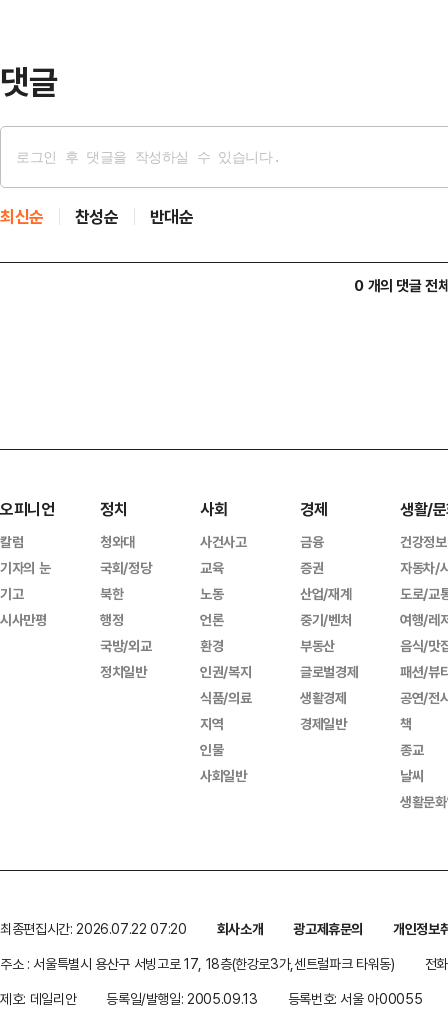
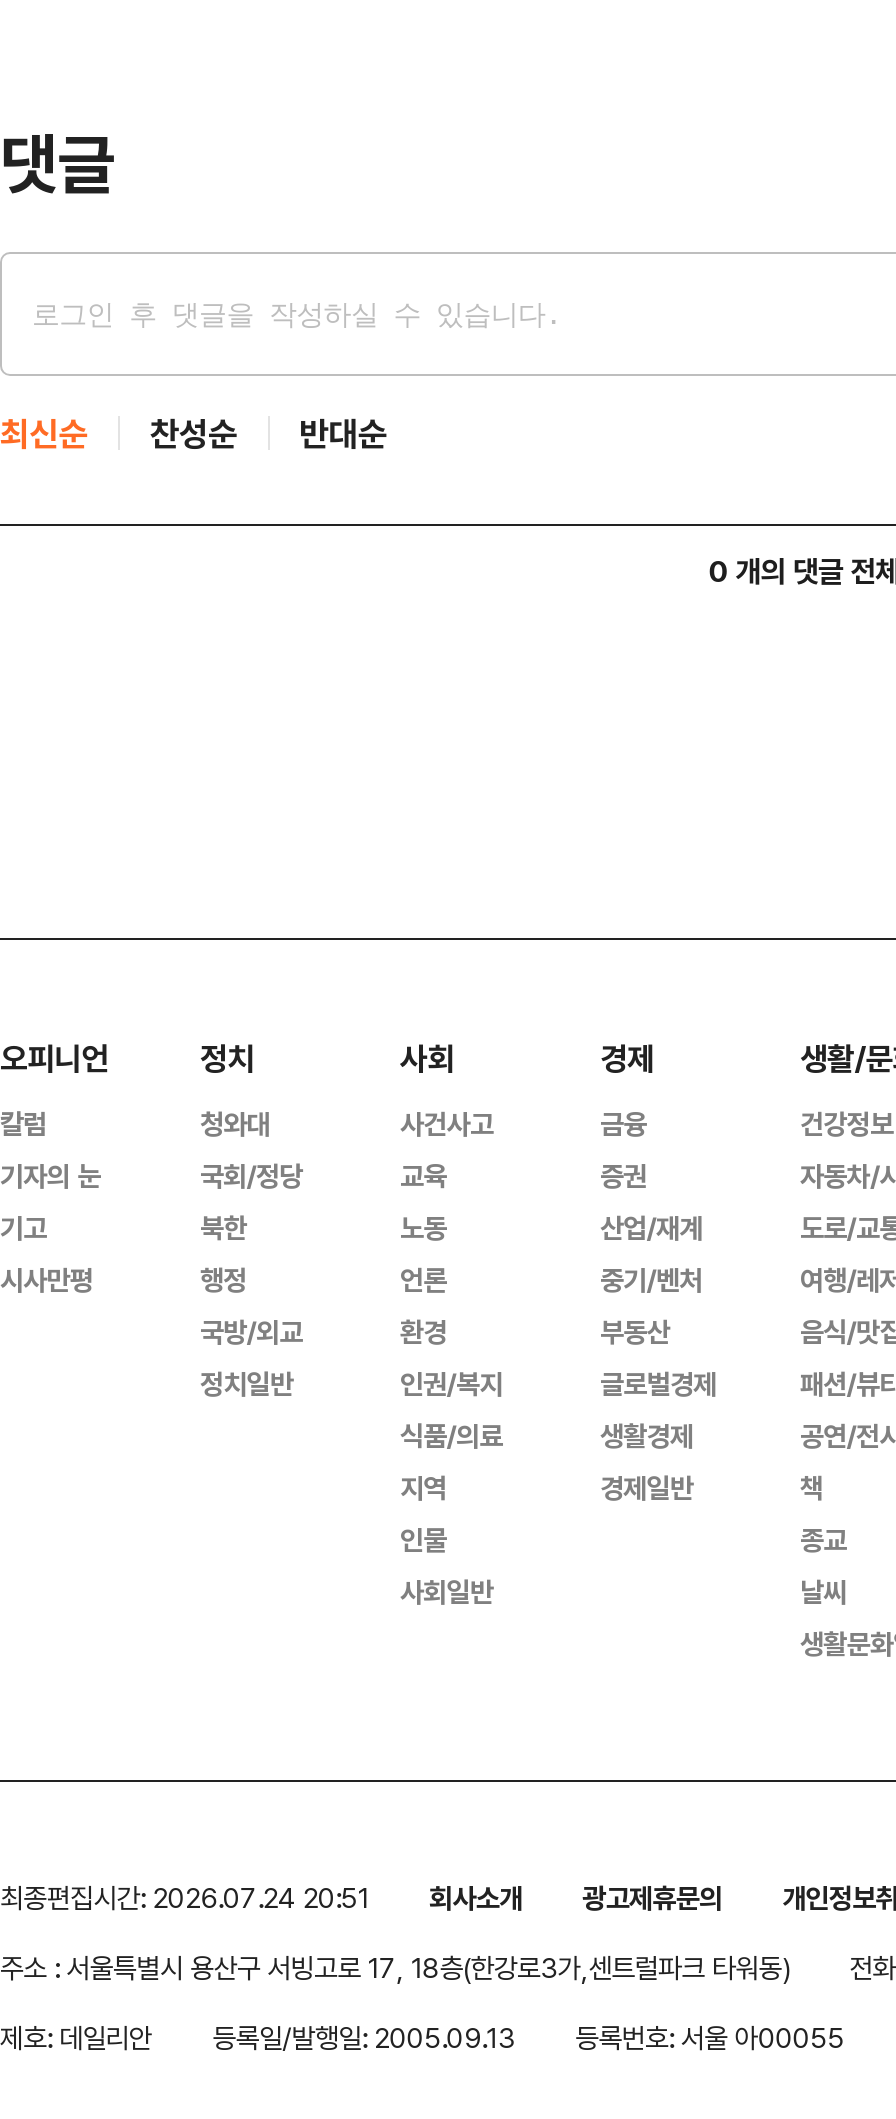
- 최종편집시간: 2026.07.22 07:20
+ 최종편집시간: 2026.07.24 20:51
